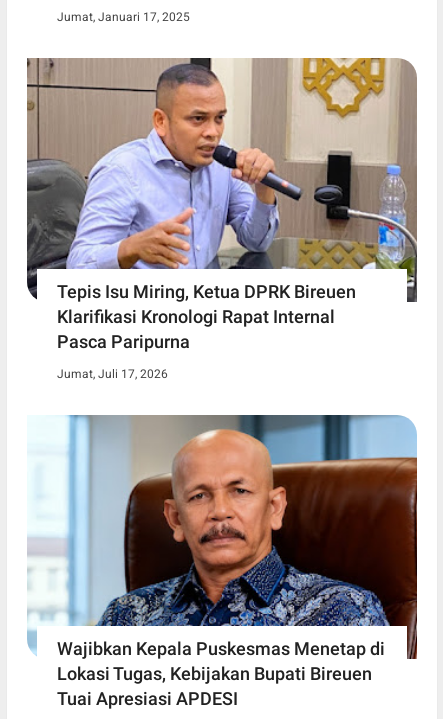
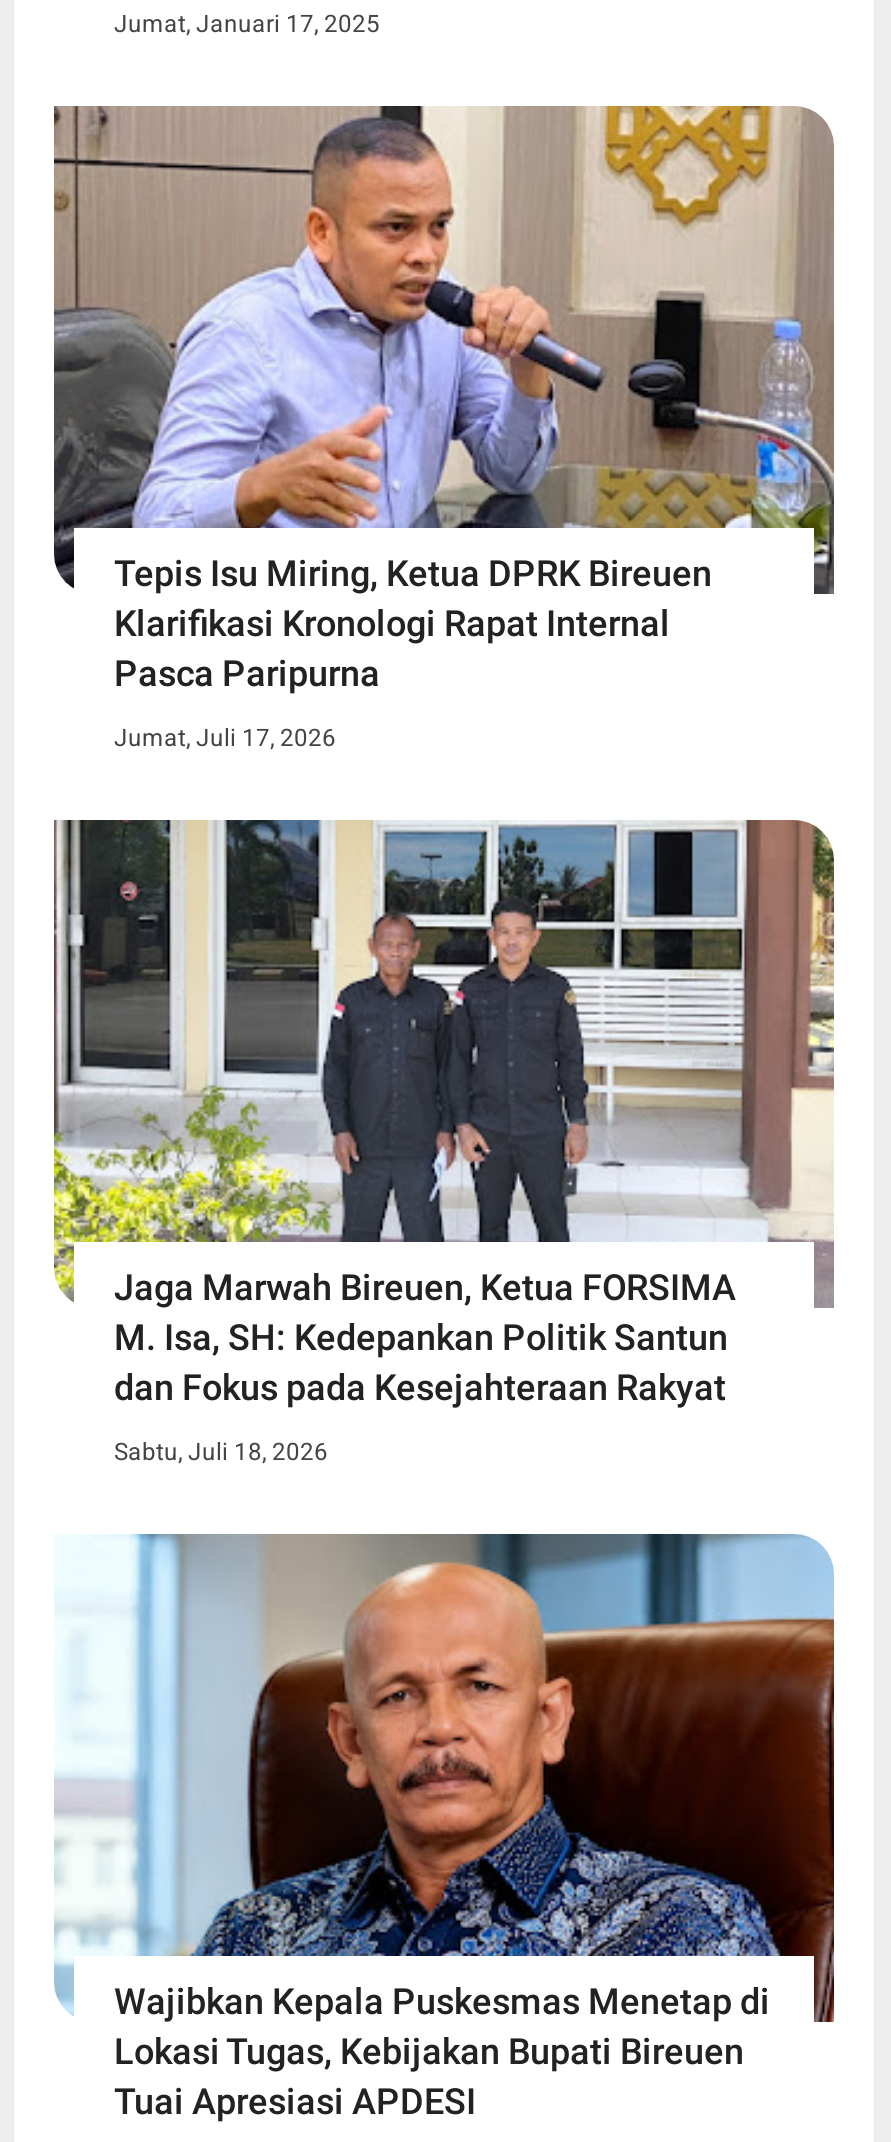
+ [image]
+ Jaga Marwah Bireuen, Ketua FORSIMA
+ M. Isa, SH: Kedepankan Politik Santun
+ dan Fokus pada Kesejahteraan Rakyat
+ Sabtu, Juli 18, 2026
